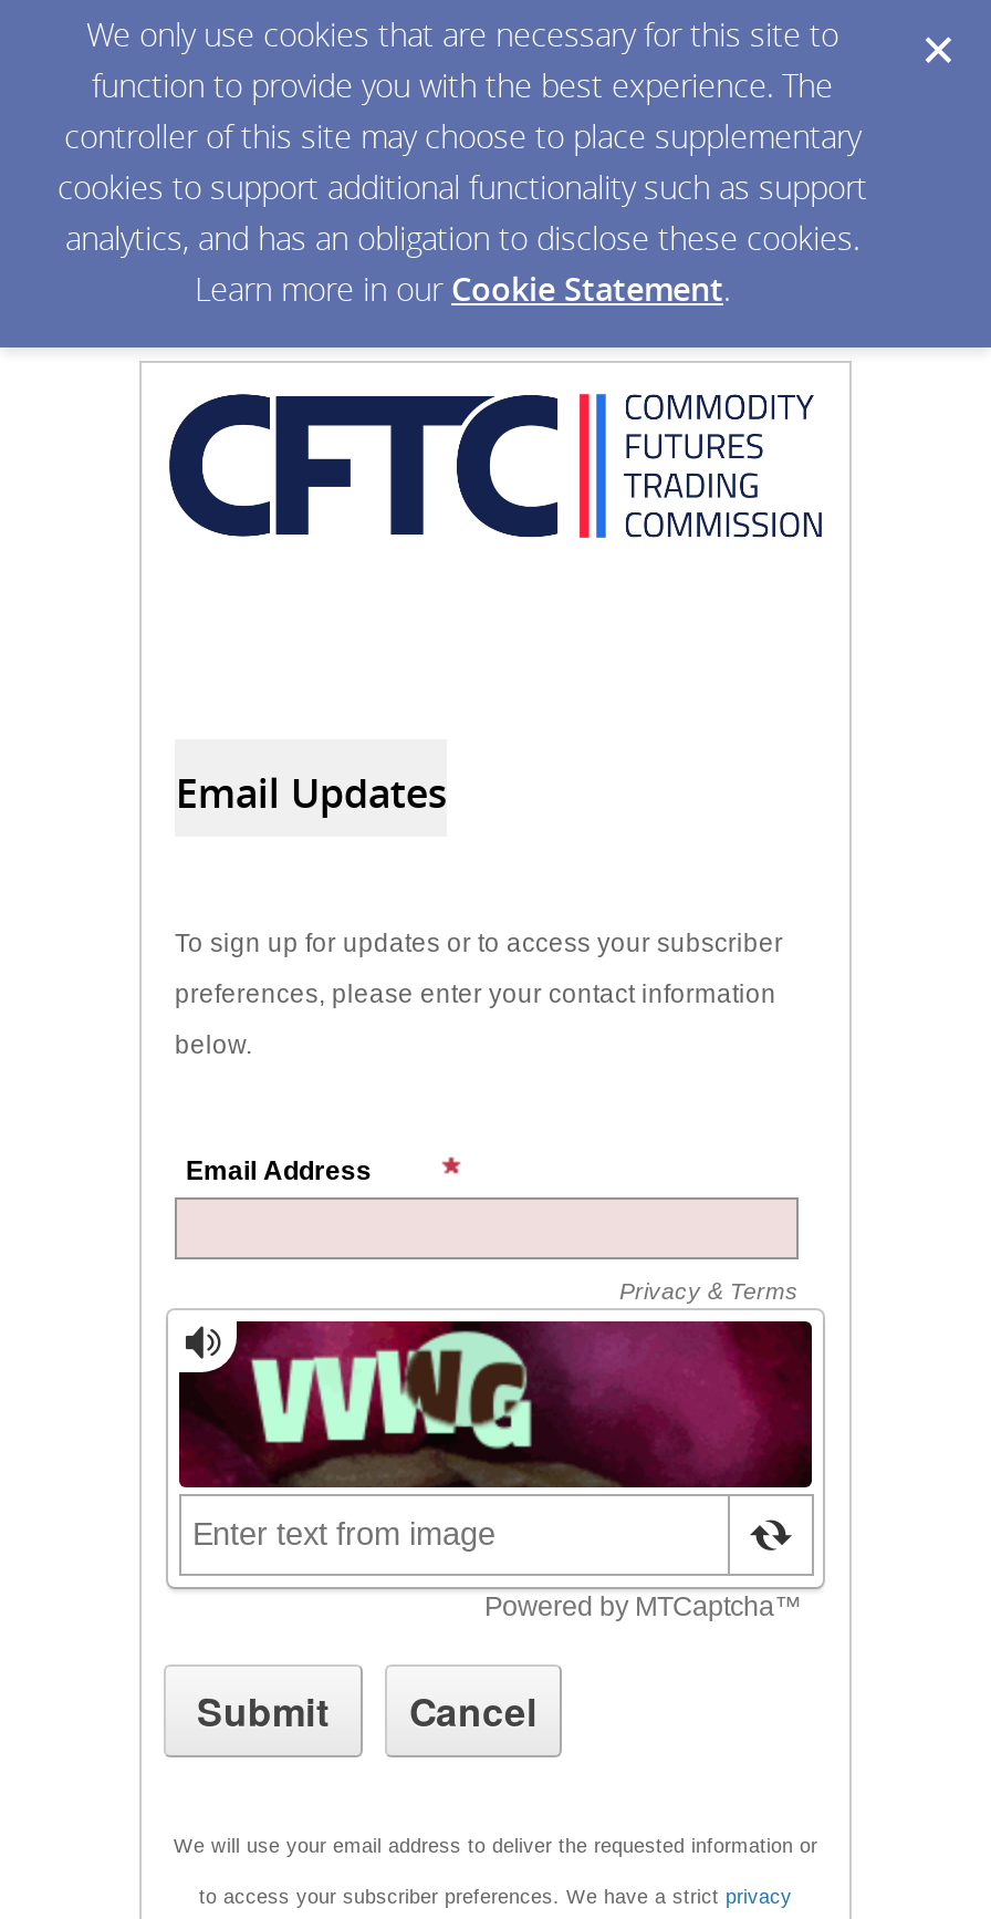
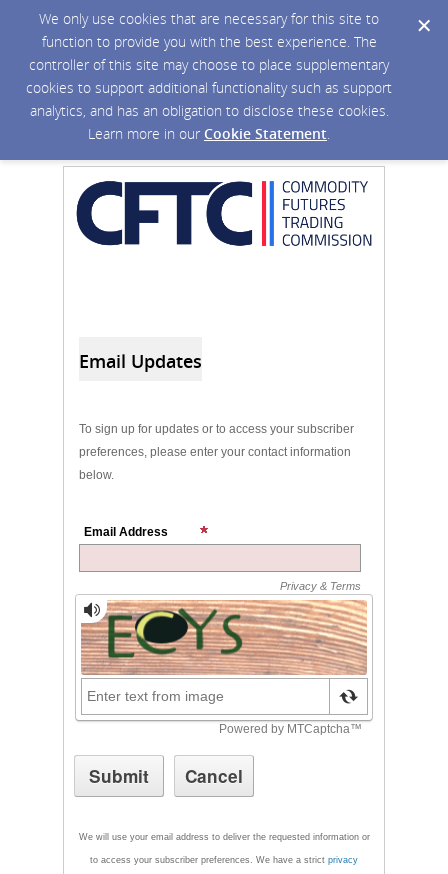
- [image]
+ [image]
